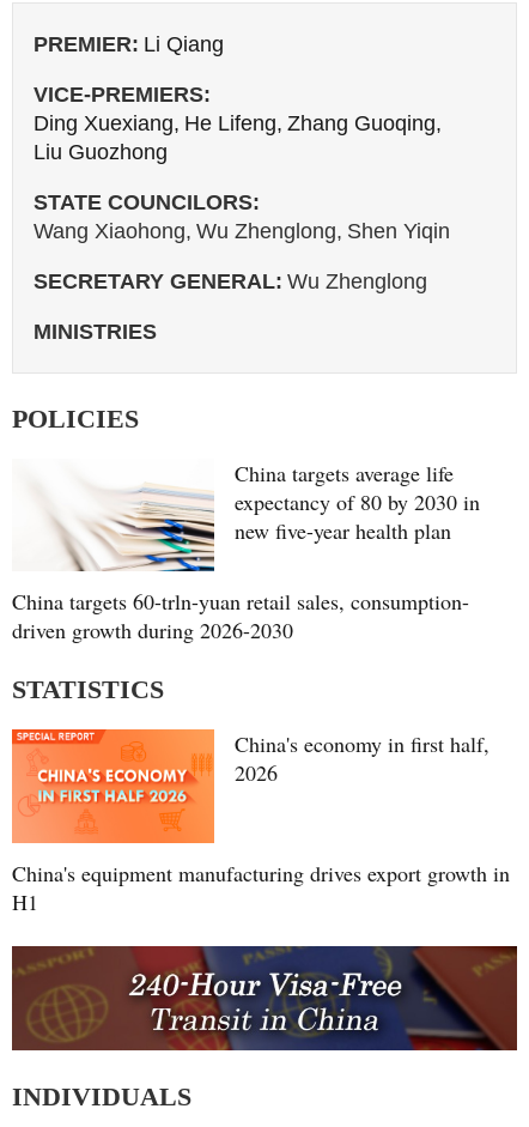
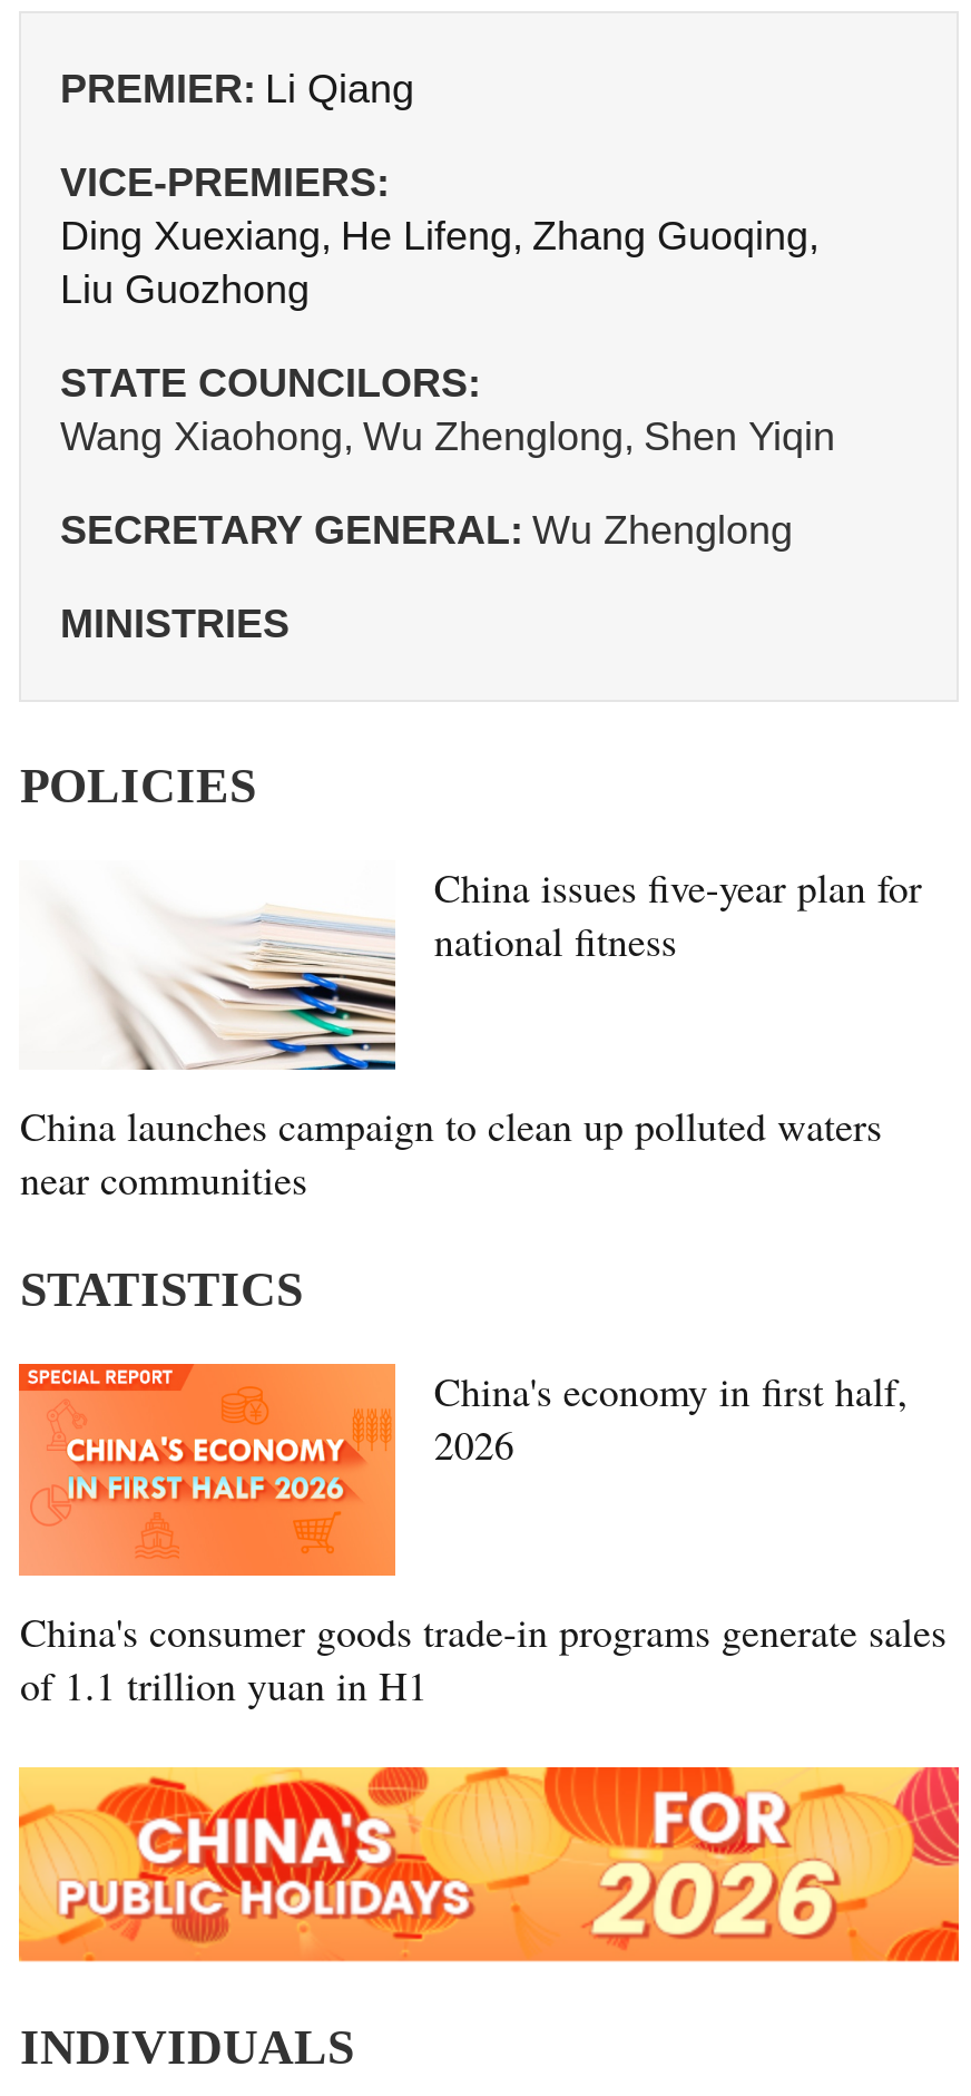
- China targets average life
- expectancy of 80 by 2030 in
- new five-year health plan
+ China issues five-year plan for
+ national fitness

- China targets 60-trln-yuan retail sales, consumption-
- driven growth during 2026-2030
+ China launches campaign to clean up polluted waters
+ near communities

- China's equipment manufacturing drives export growth in
- H1
+ China's consumer goods trade-in programs generate sales
+ of 1.1 trillion yuan in H1

- [image]
+ [image]
